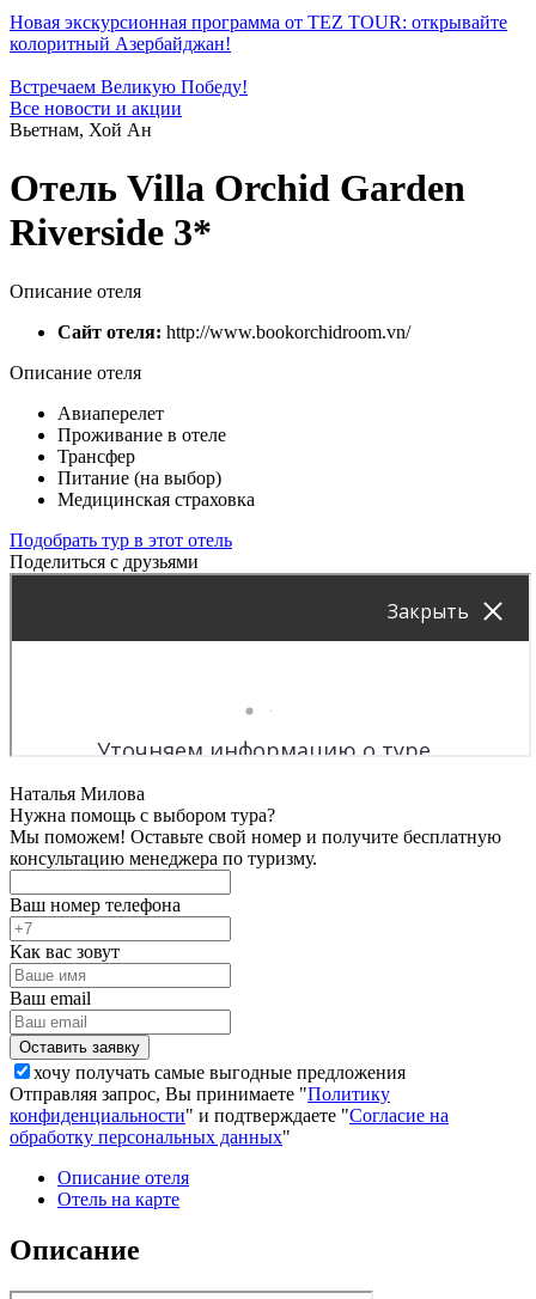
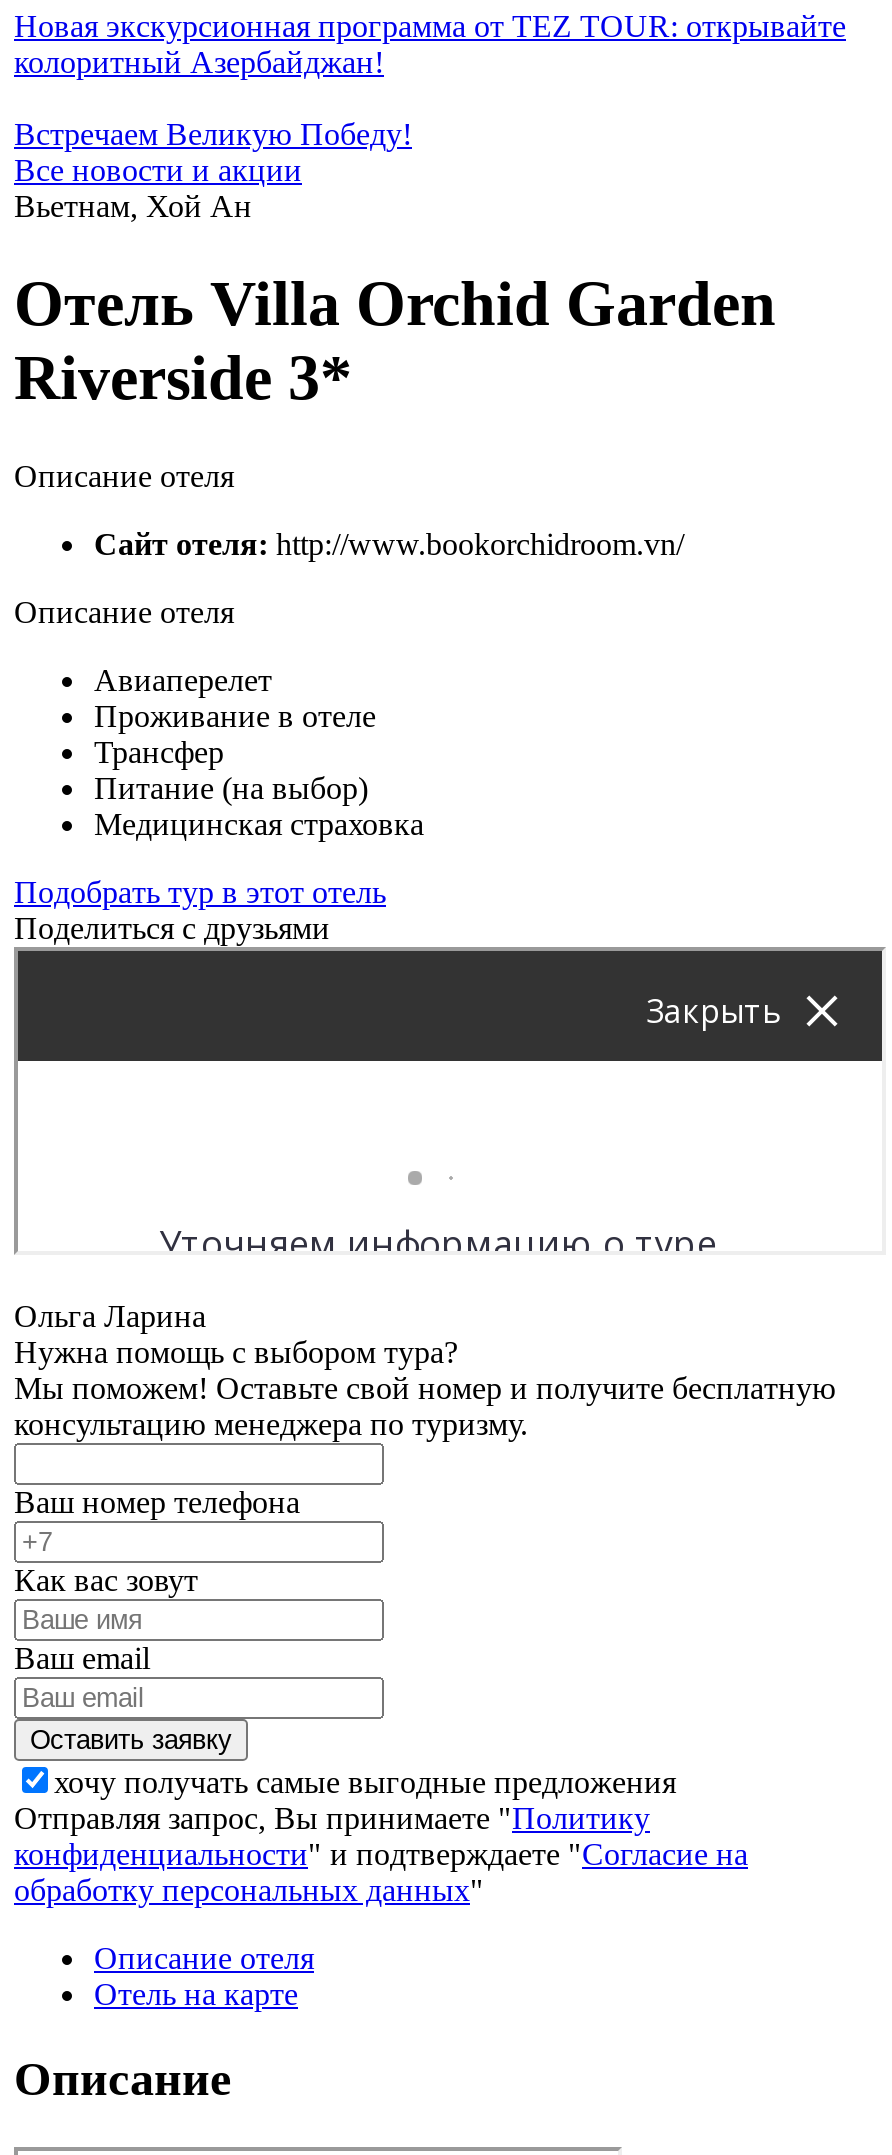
- Наталья Милова
+ Ольга Ларина
